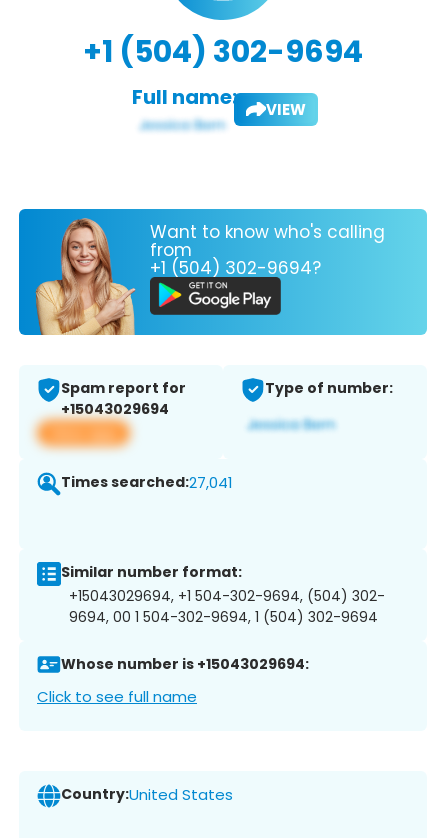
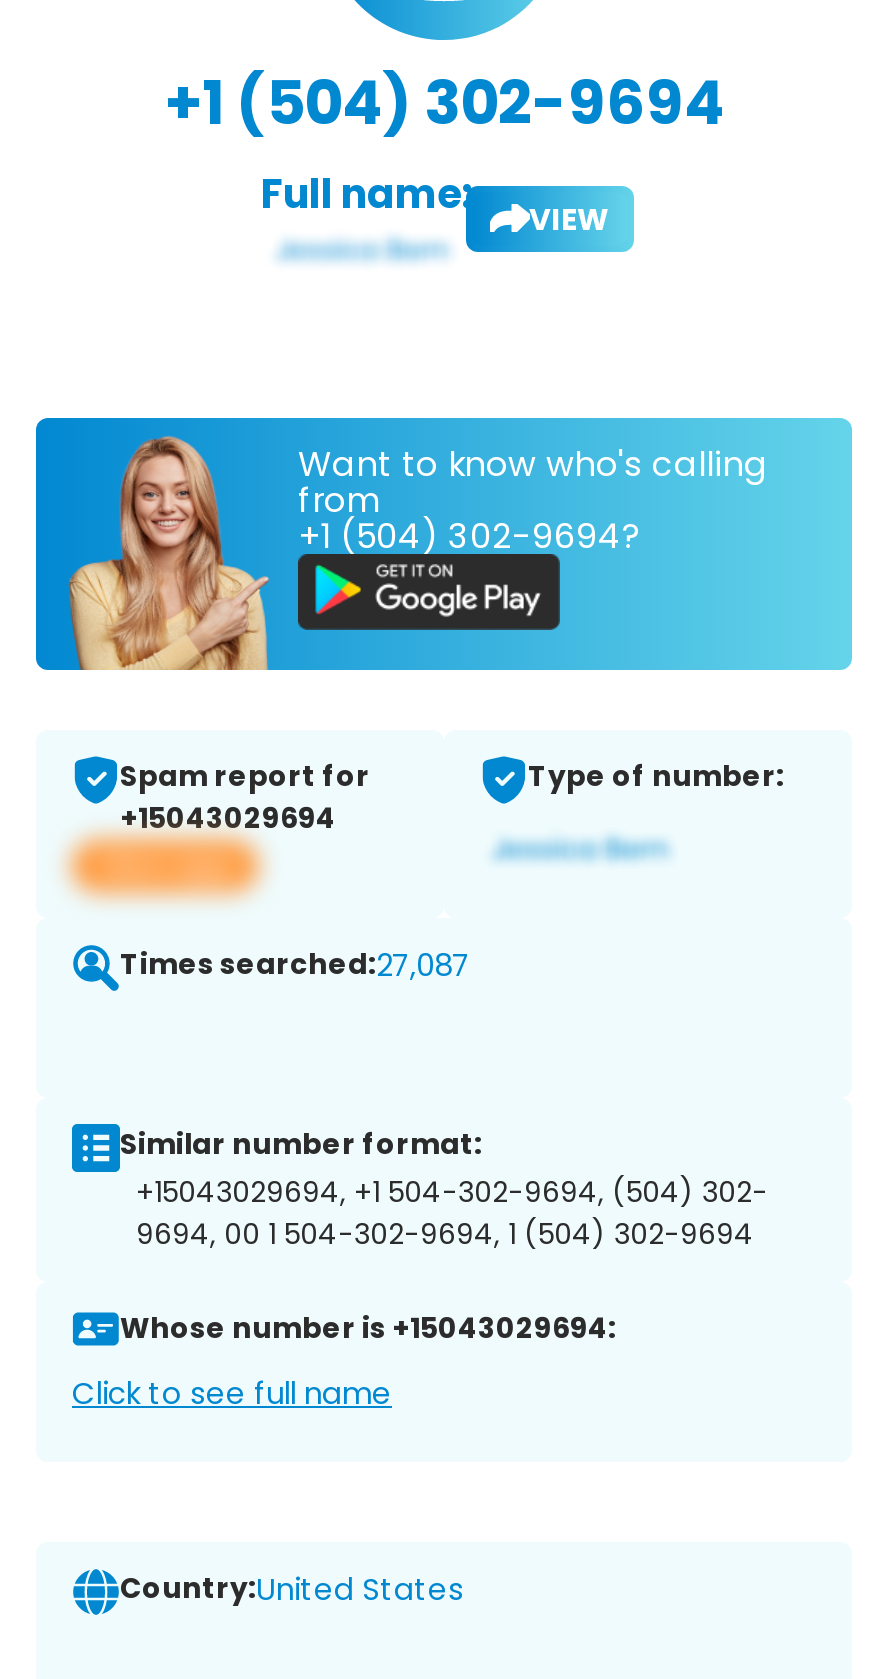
- Times searched:27,041
+ Times searched:27,087
